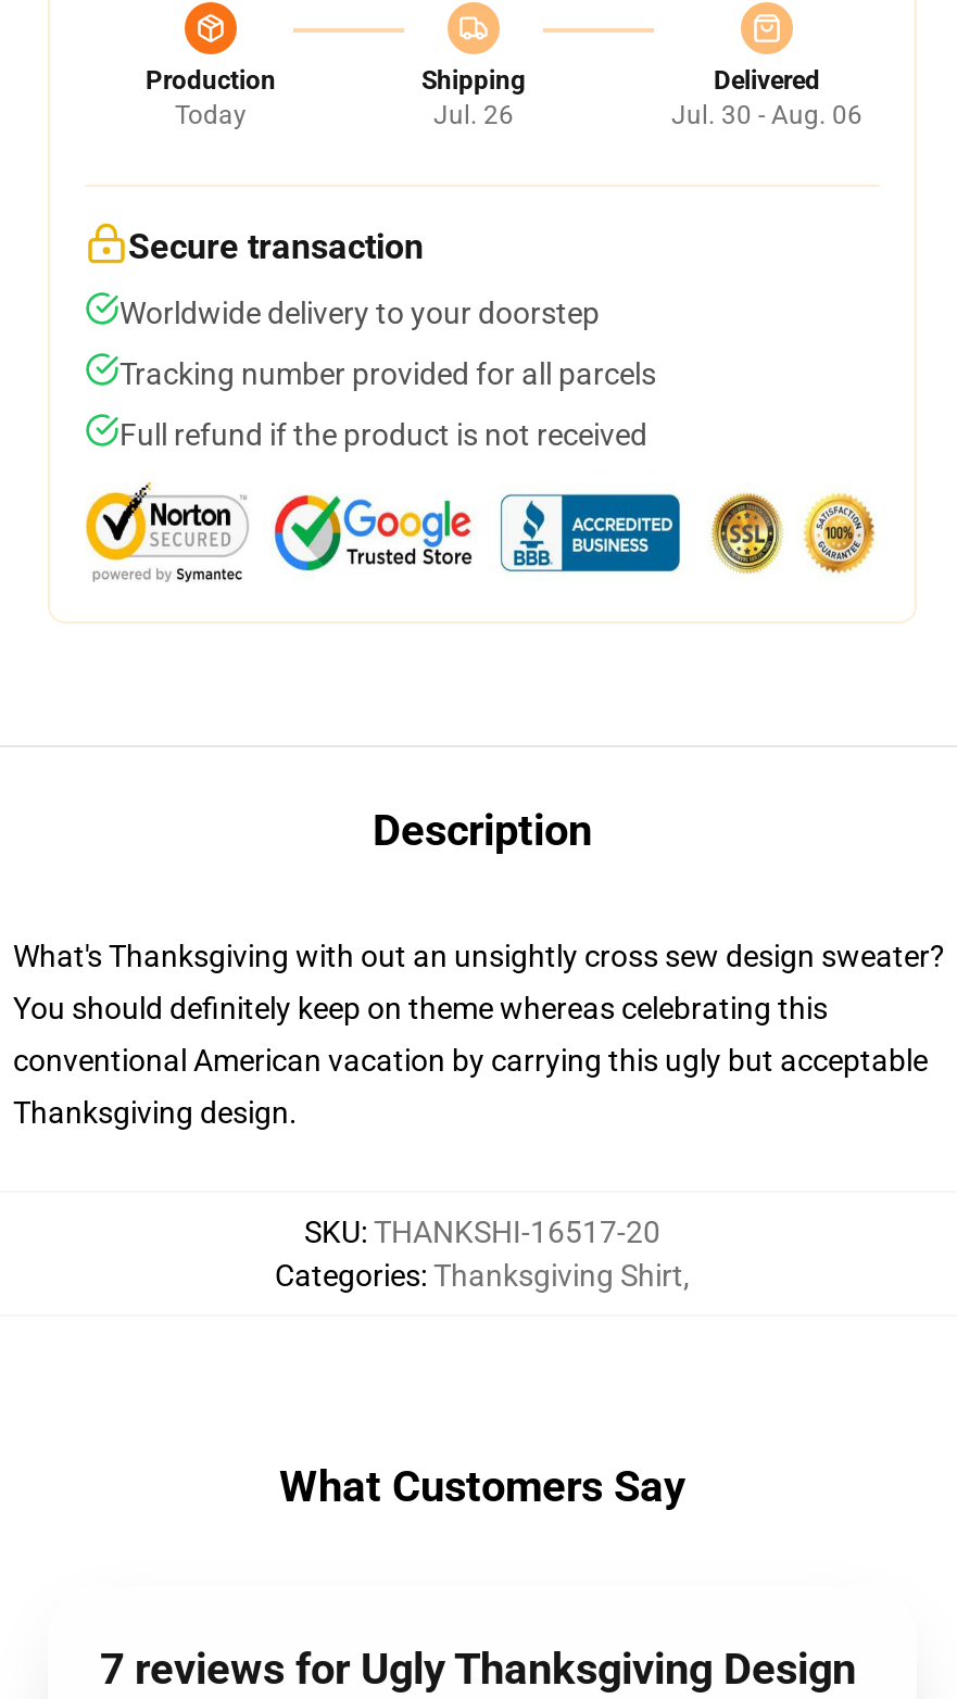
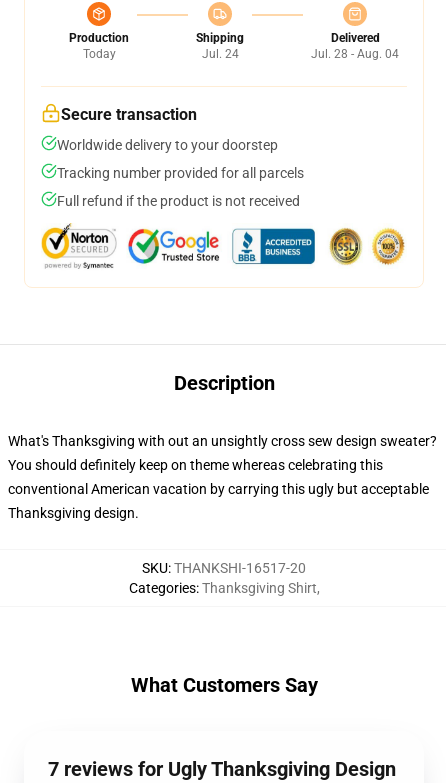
- Jul. 26
+ Jul. 24

- Jul. 30 - Aug. 06
+ Jul. 28 - Aug. 04
